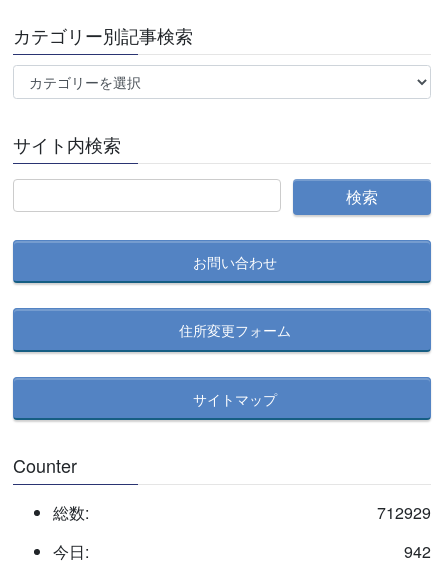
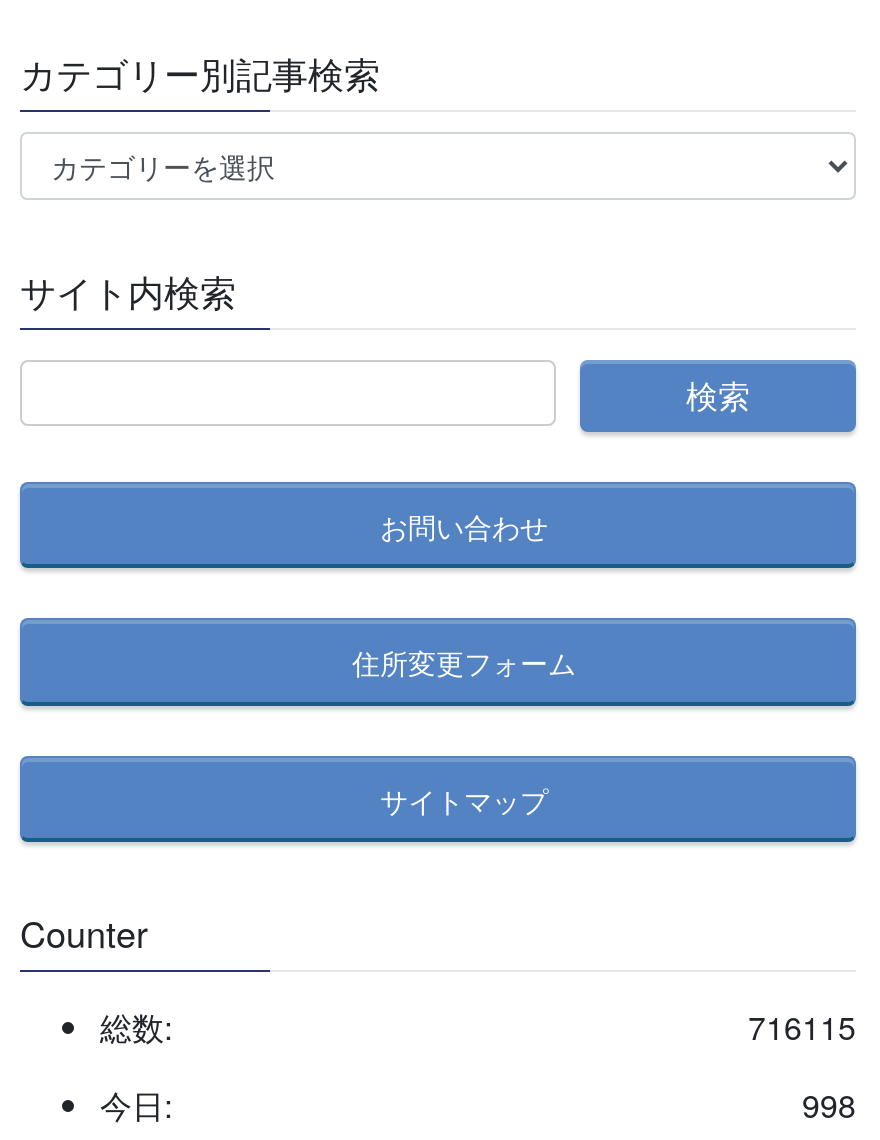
- 712929
+ 716115

- 942
+ 998
